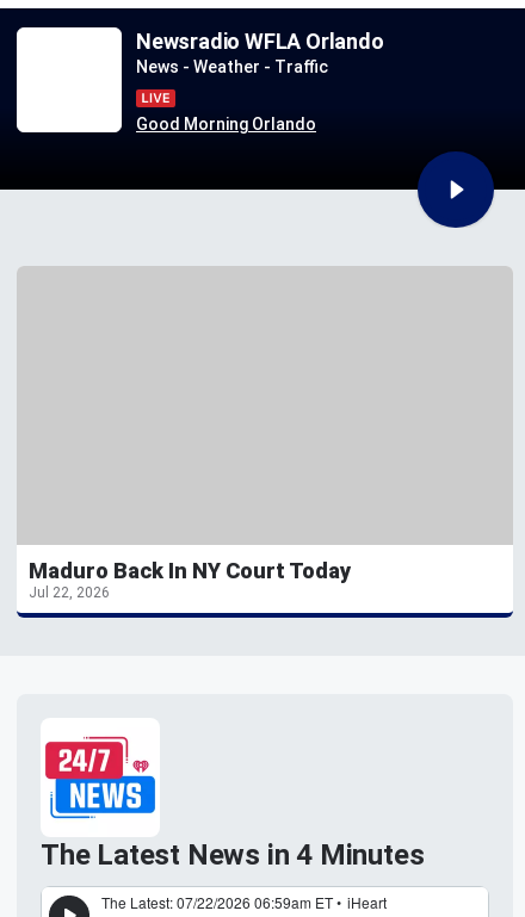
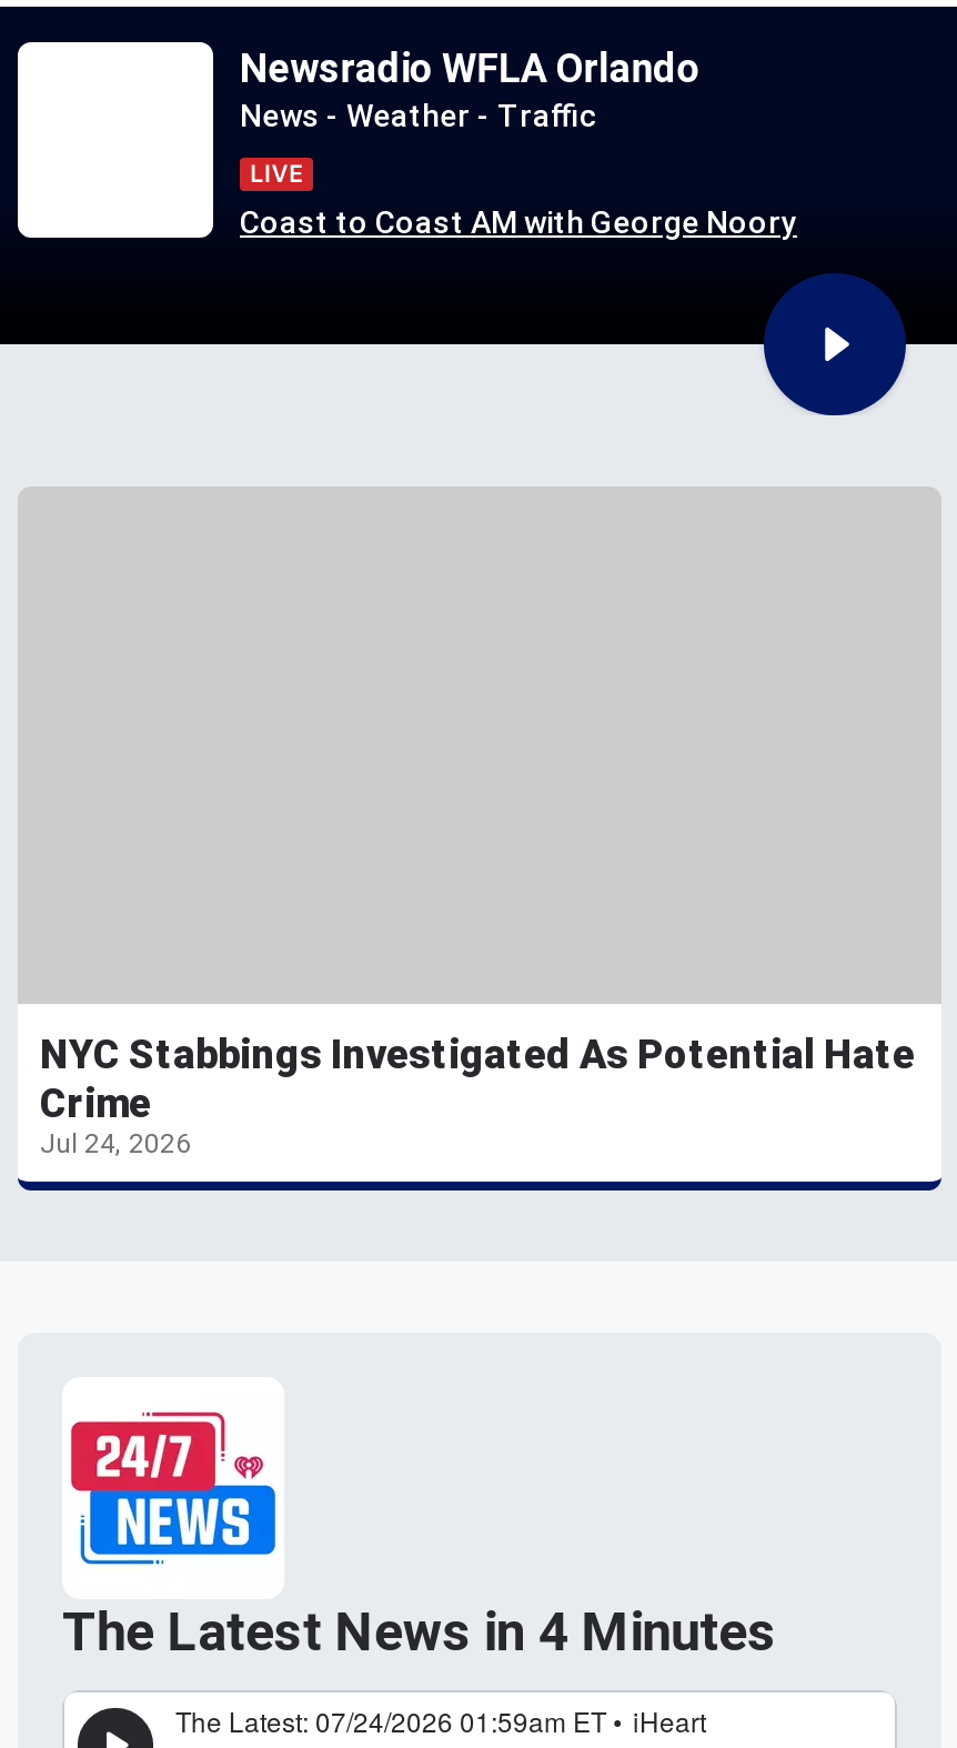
- Good Morning Orlando
+ Coast to Coast AM with George Noory

- Maduro Back In NY Court Today
- Jul 22, 2026
+ NYC Stabbings Investigated As Potential Hate
+ Crime
+ Jul 24, 2026
